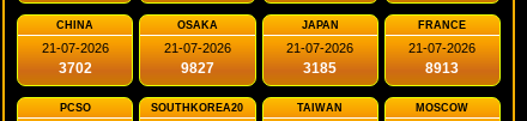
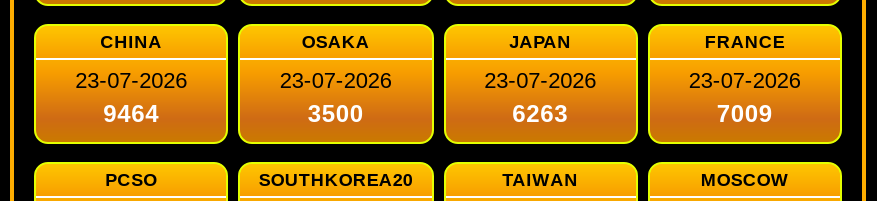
- 21-07-2026
+ 23-07-2026

- 21-07-2026
+ 23-07-2026

- 21-07-2026
+ 23-07-2026

- 21-07-2026
+ 23-07-2026

- 3702
+ 9464

- 9827
+ 3500

- 3185
+ 6263

- 8913
+ 7009
